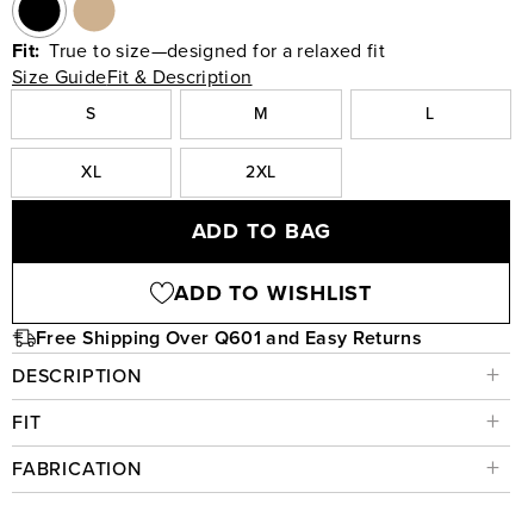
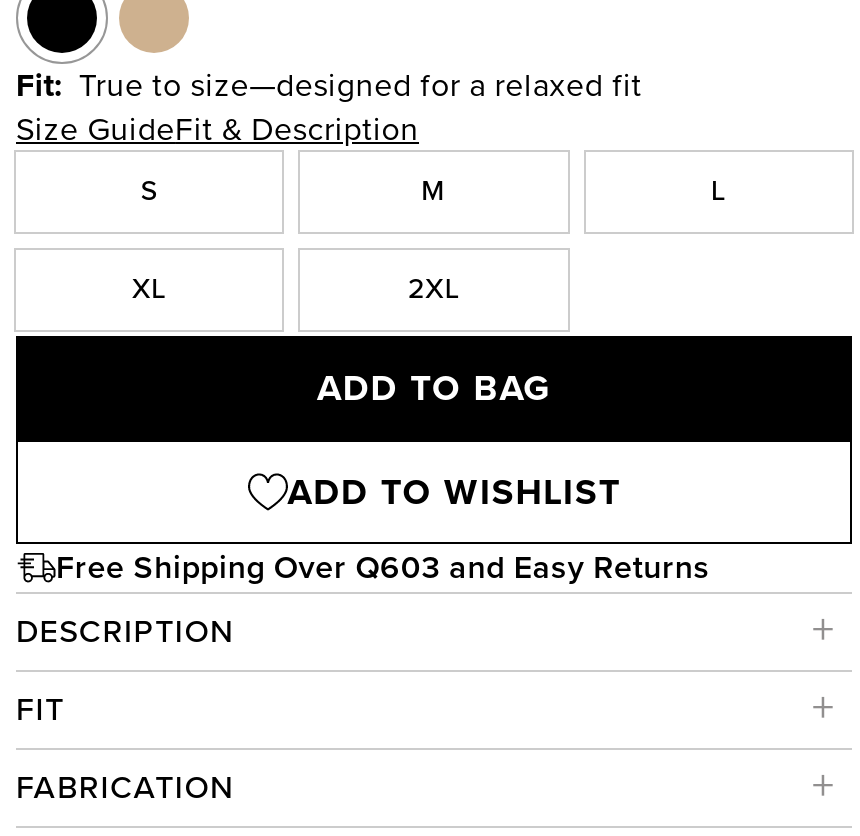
- Free Shipping Over Q601 and Easy Returns
+ Free Shipping Over Q603 and Easy Returns
